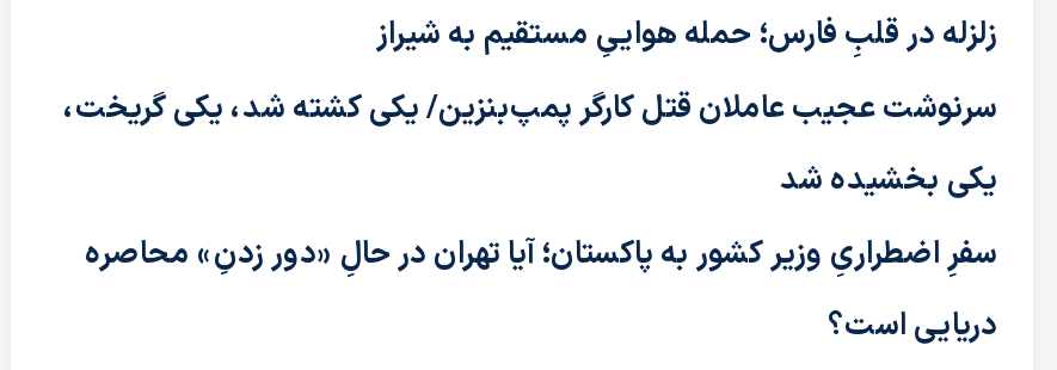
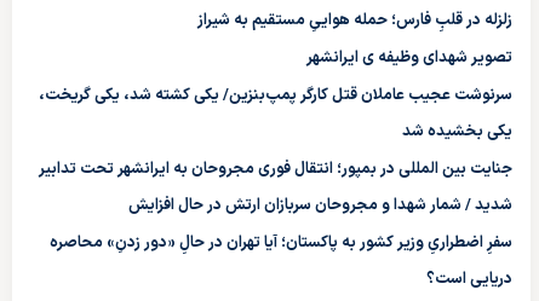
+ تصویر شهدای وظیفه ی ایرانشهر

+ جنایت بین المللی در بمپور؛ انتقال فوری مجروحان به ایرانشهر تحت تدابیر
+ شدید / شمار شهدا و مجروحان سربازان ارتش در حال افزایش
